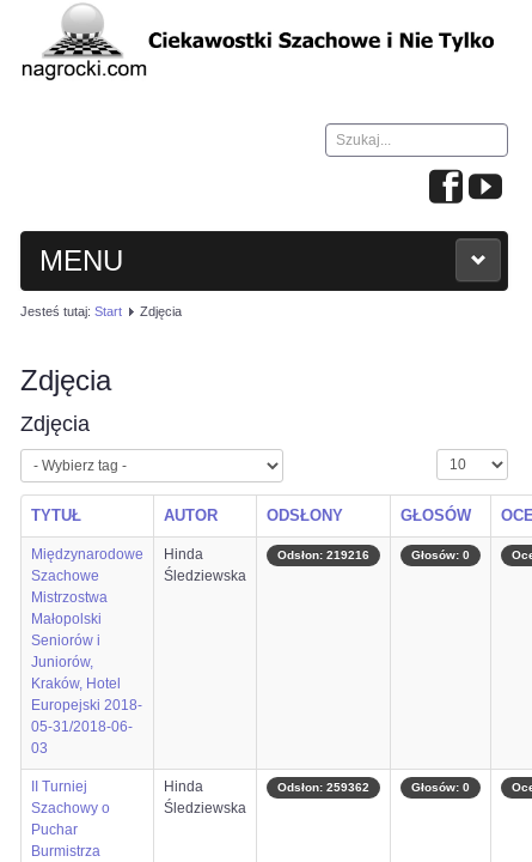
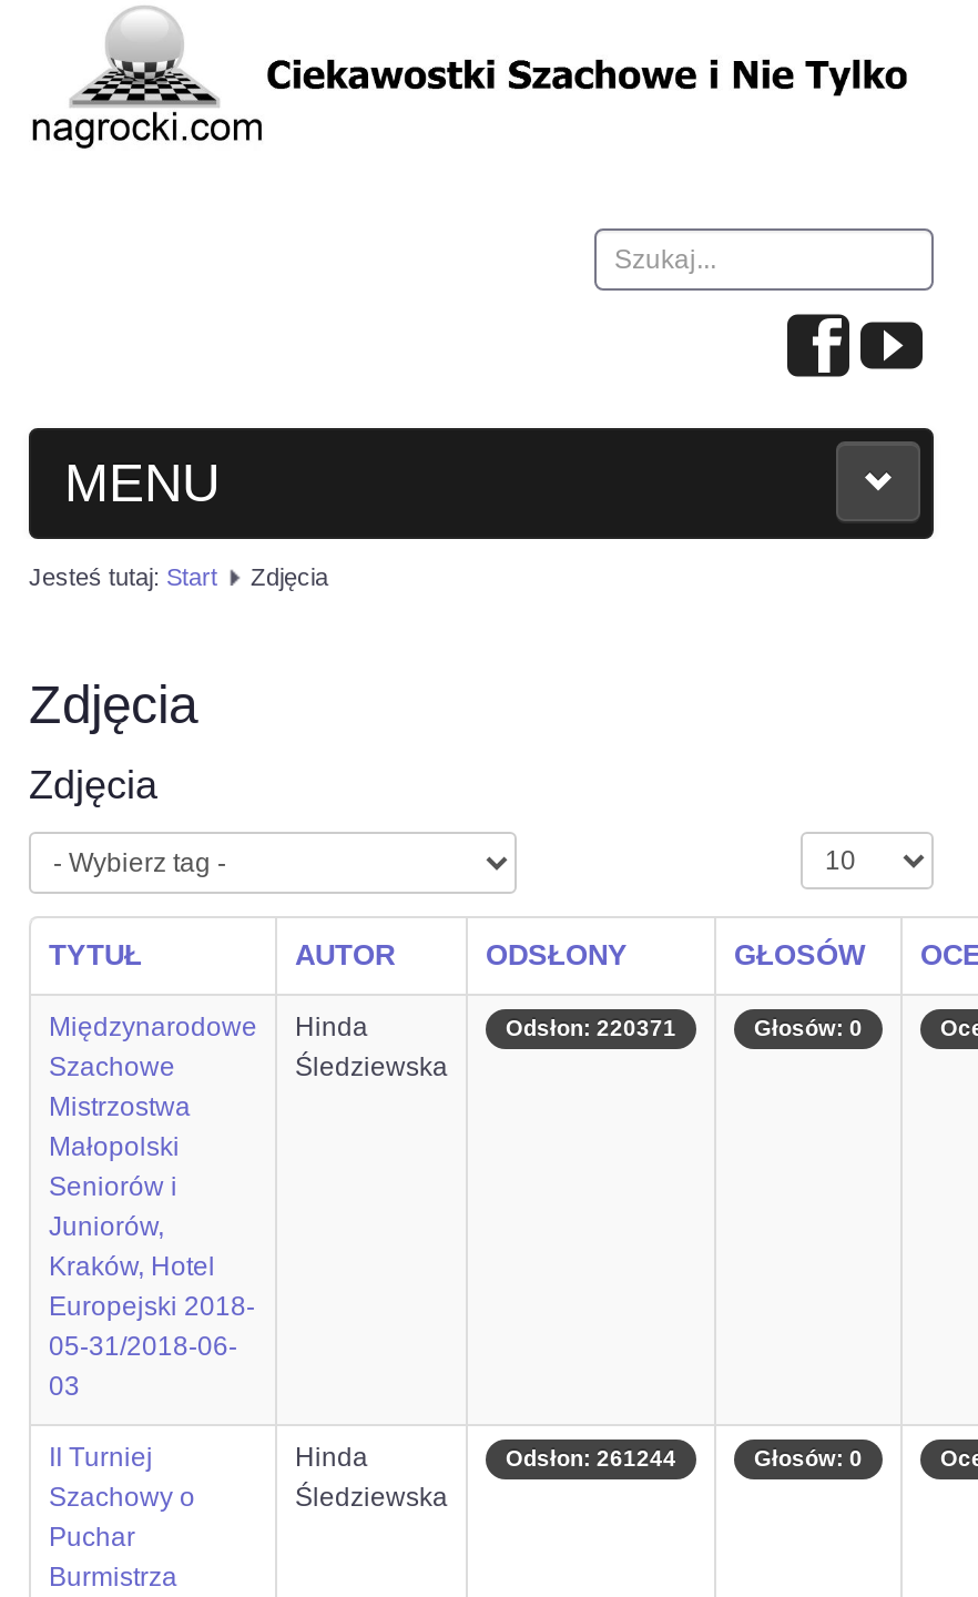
- Odsłon: 219216
+ Odsłon: 220371

- Odsłon: 259362
+ Odsłon: 261244
